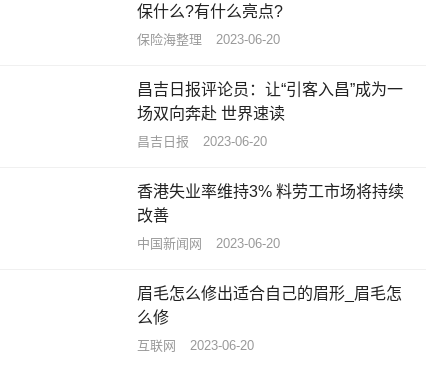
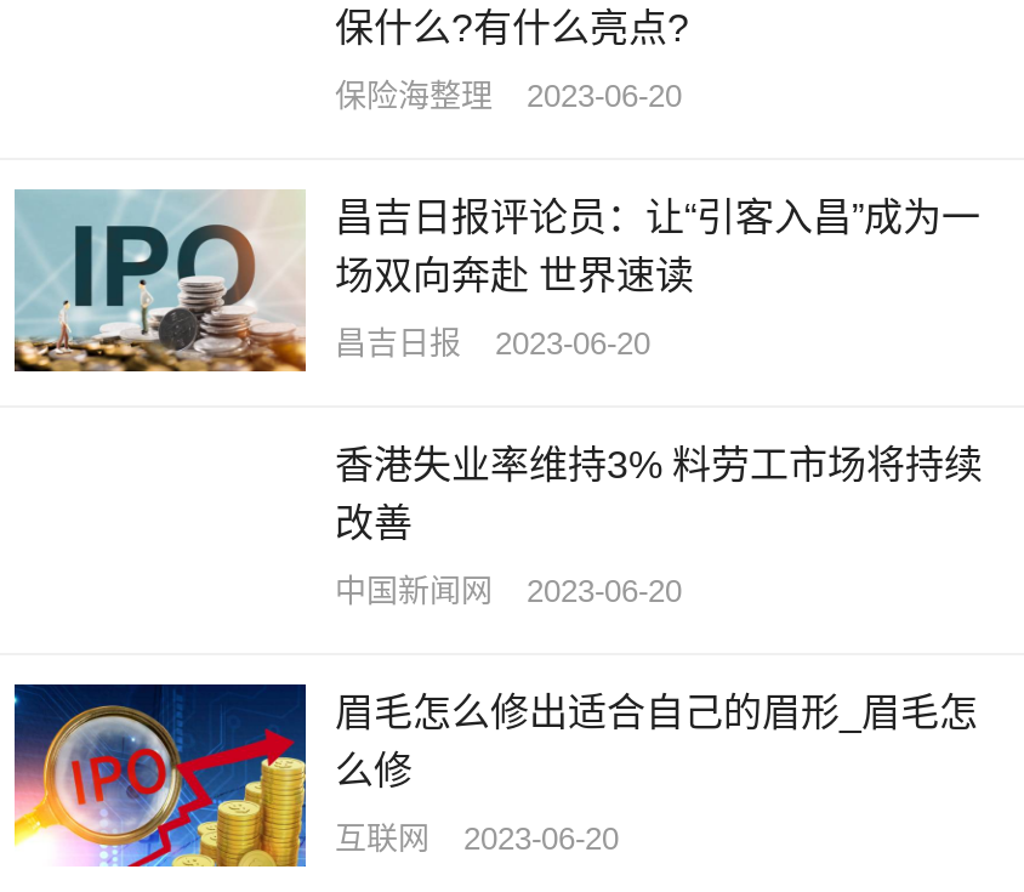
+ [image]

+ [image]
